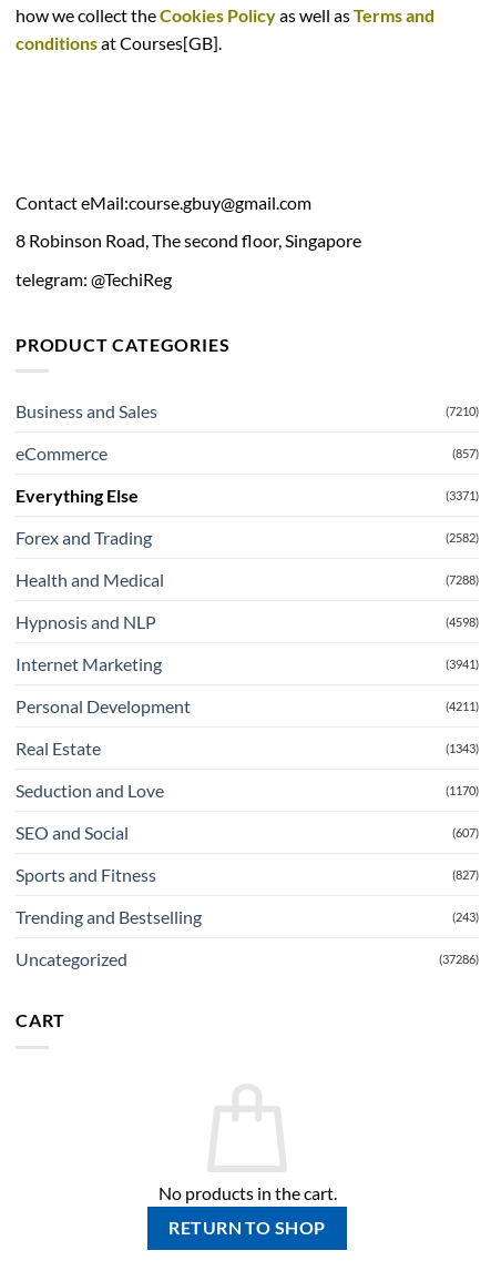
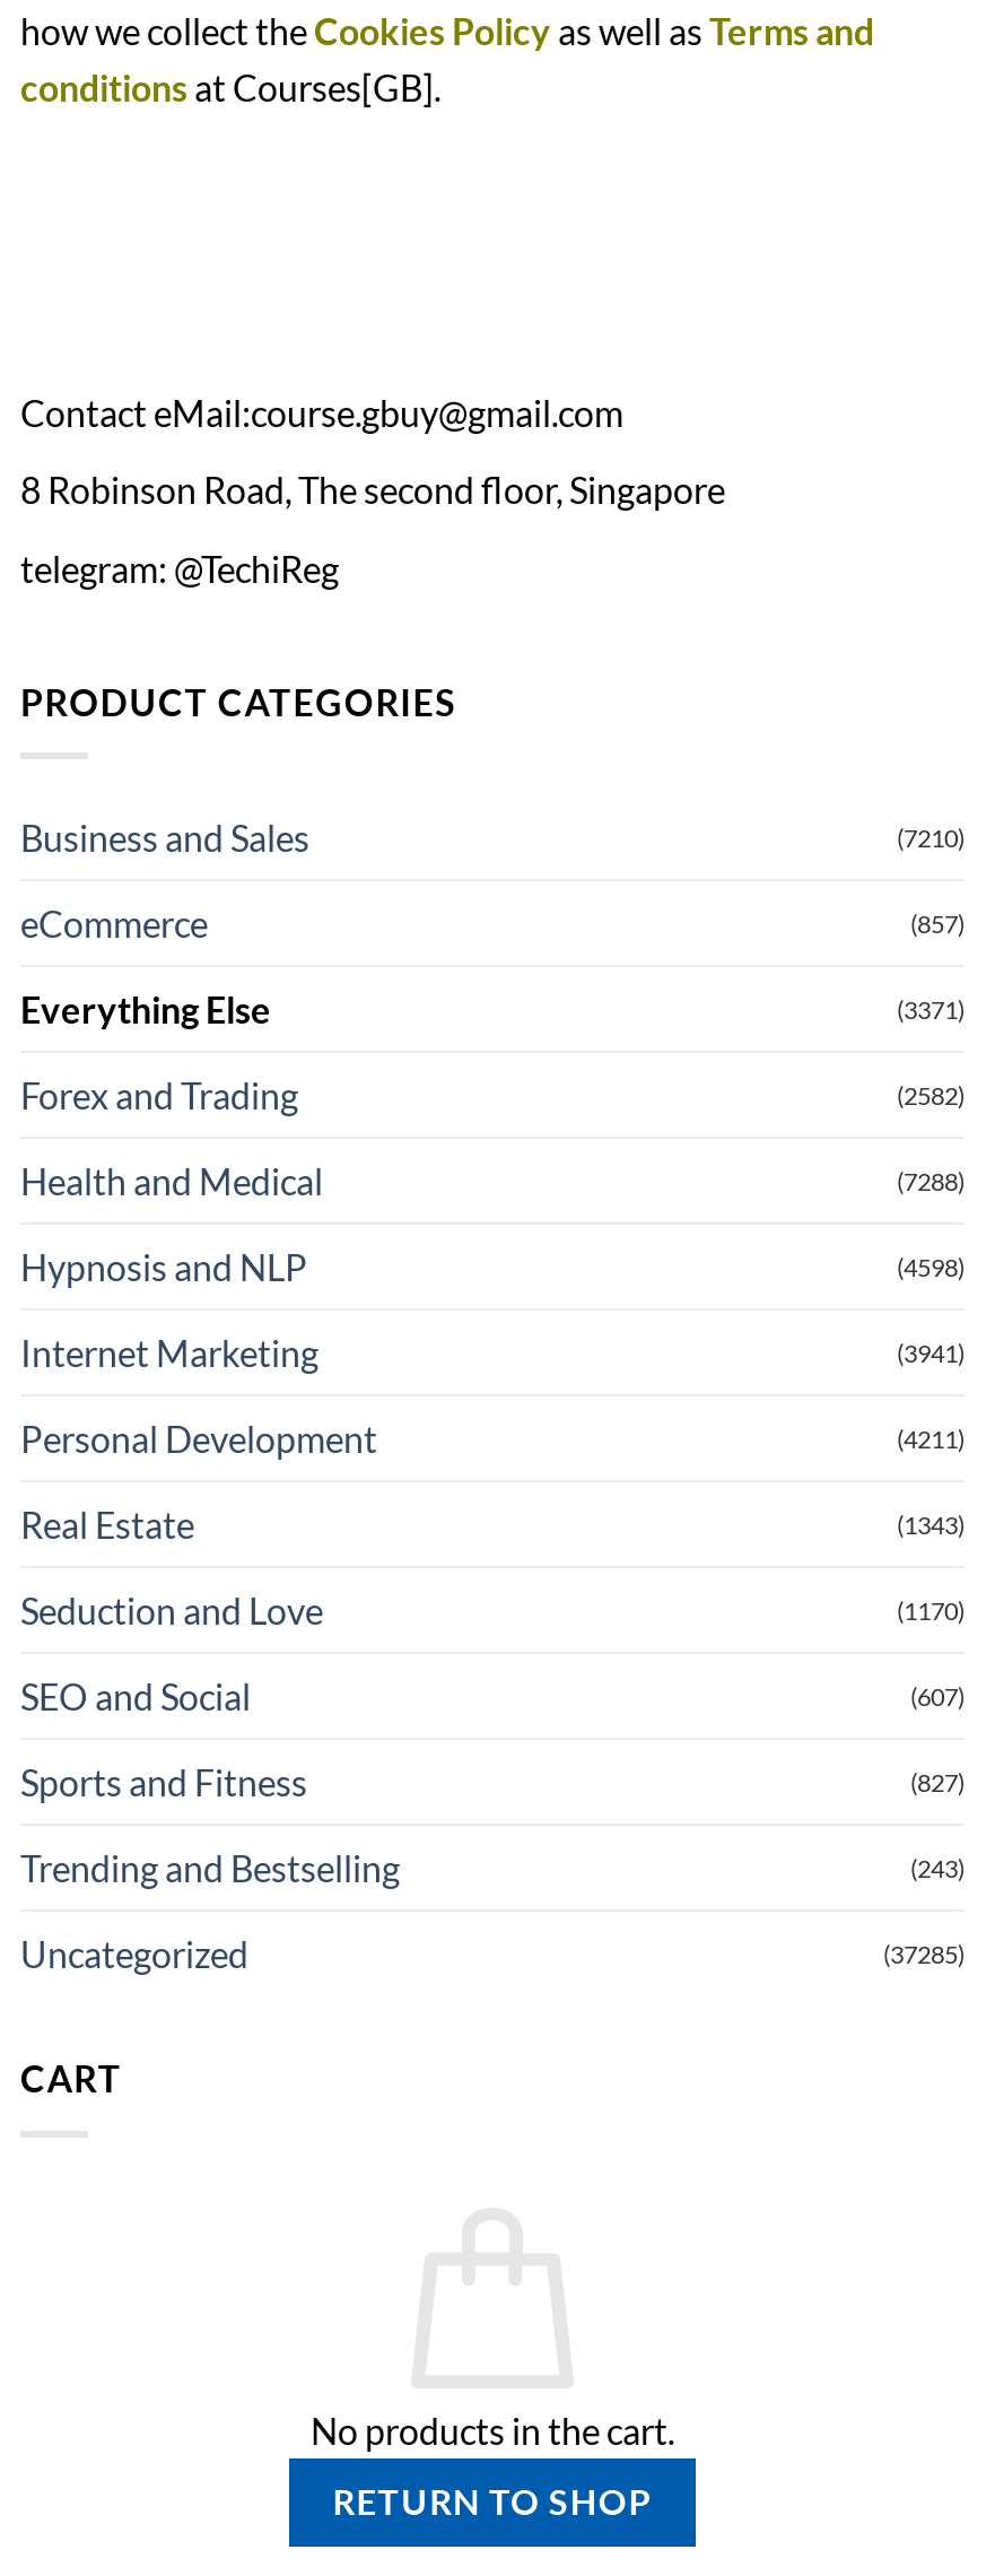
- (37286)
+ (37285)
